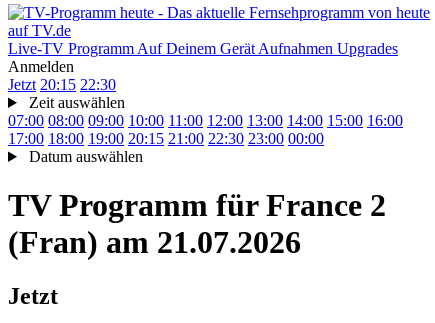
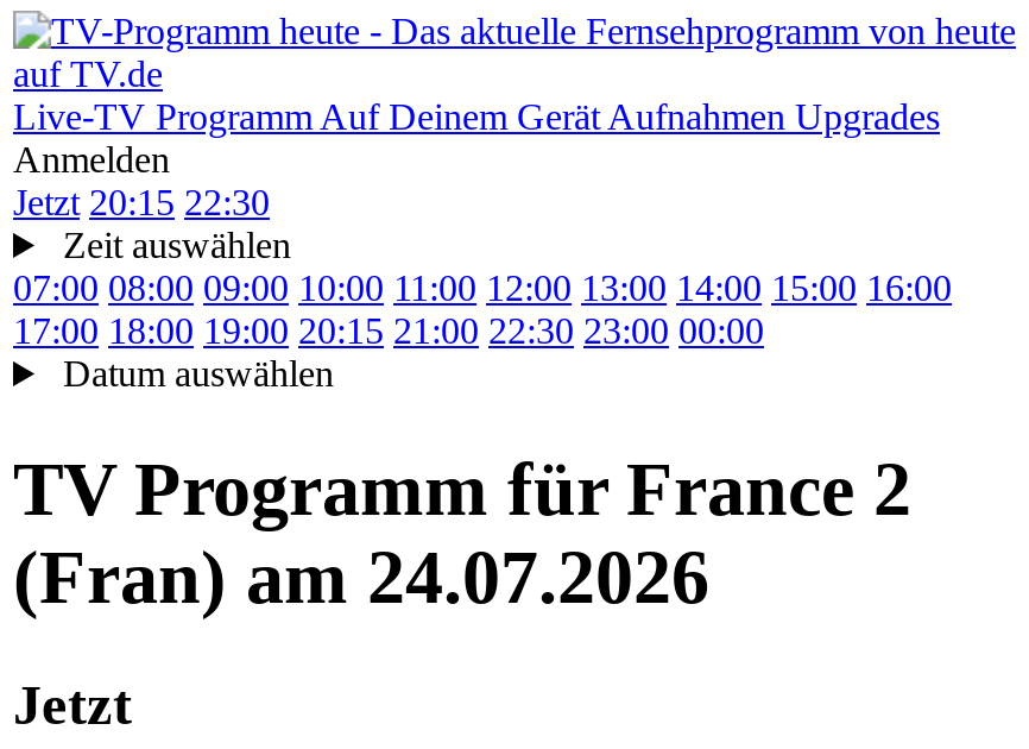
- (Fran) am 21.07.2026
+ (Fran) am 24.07.2026
